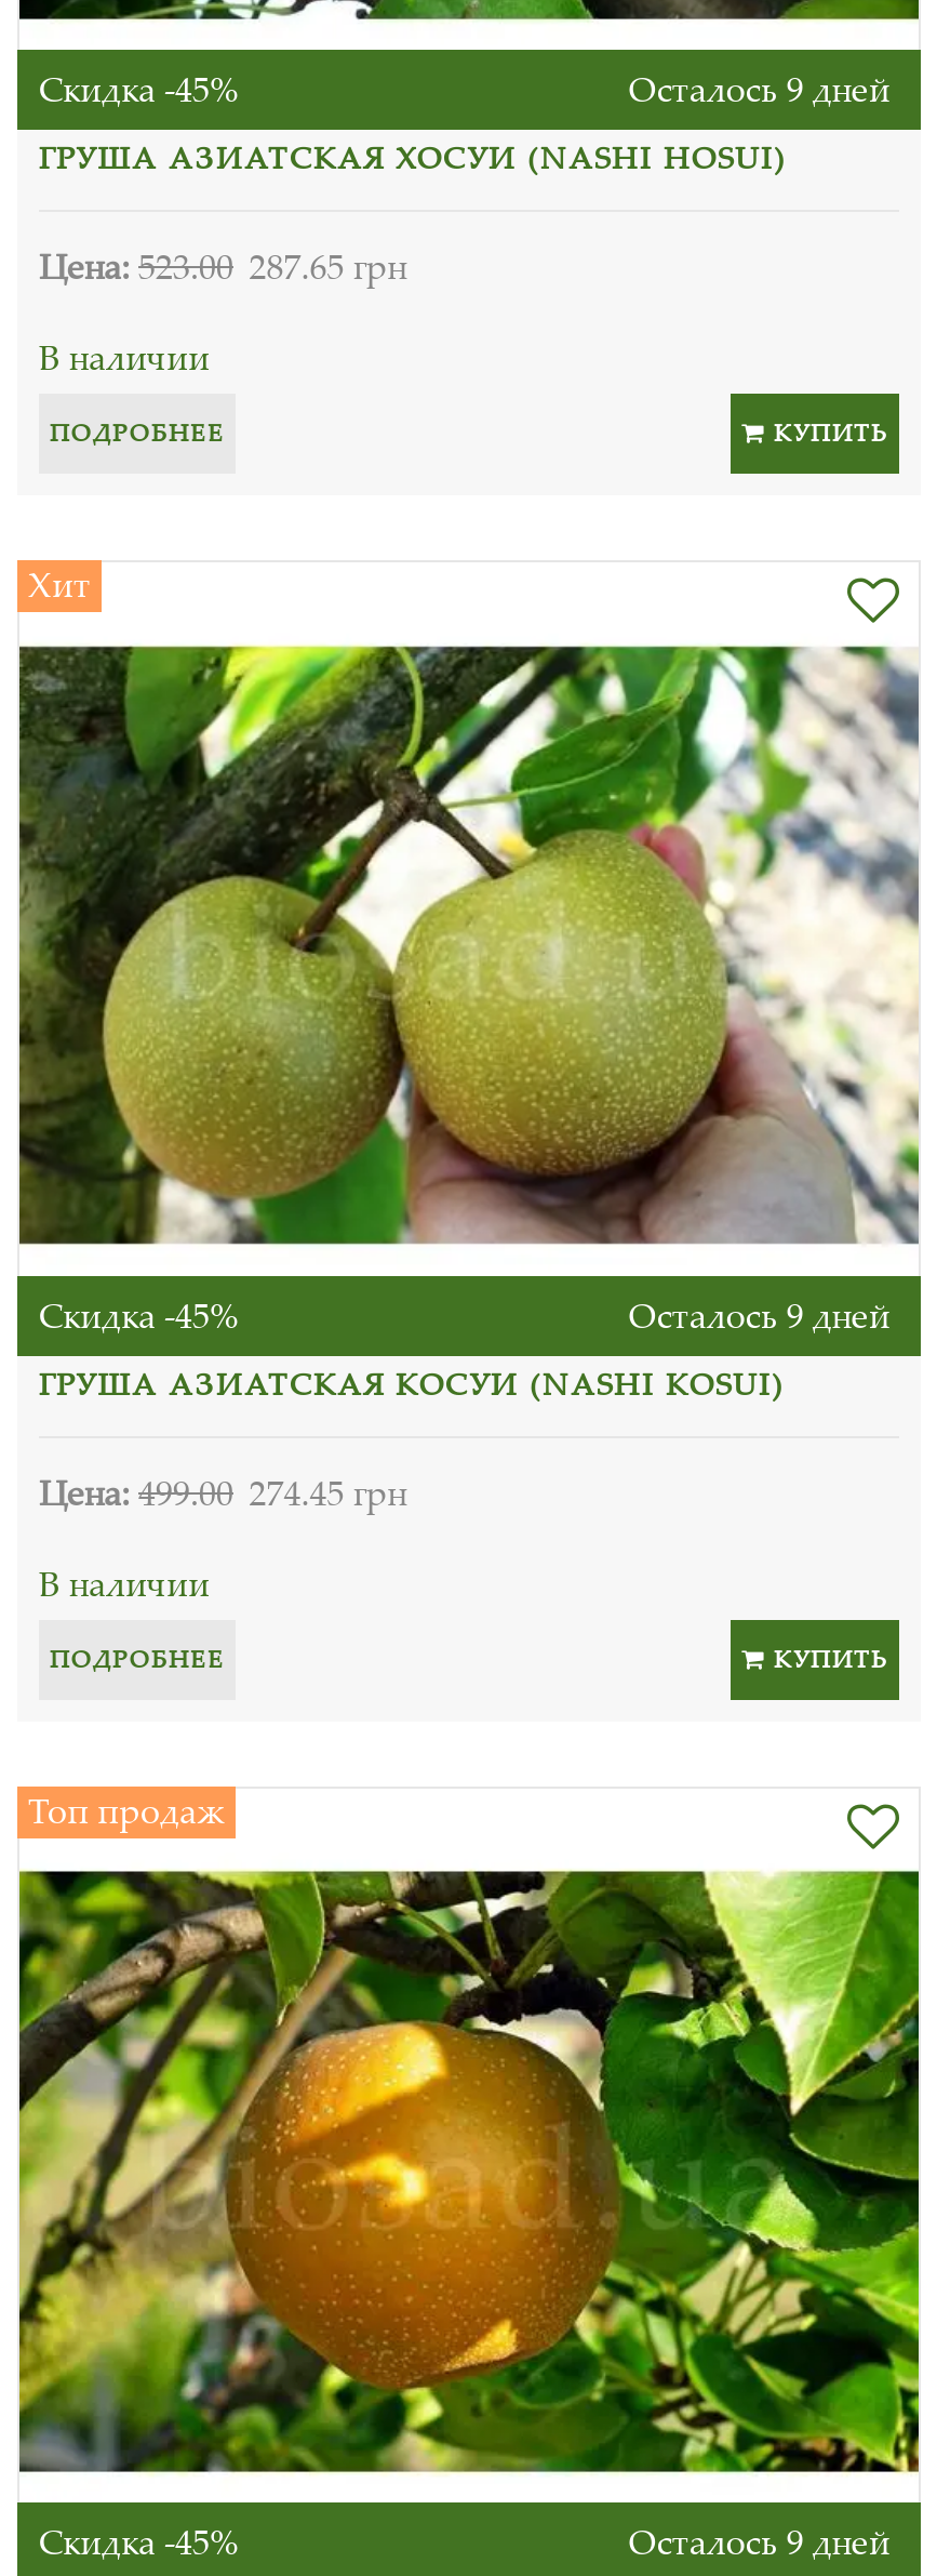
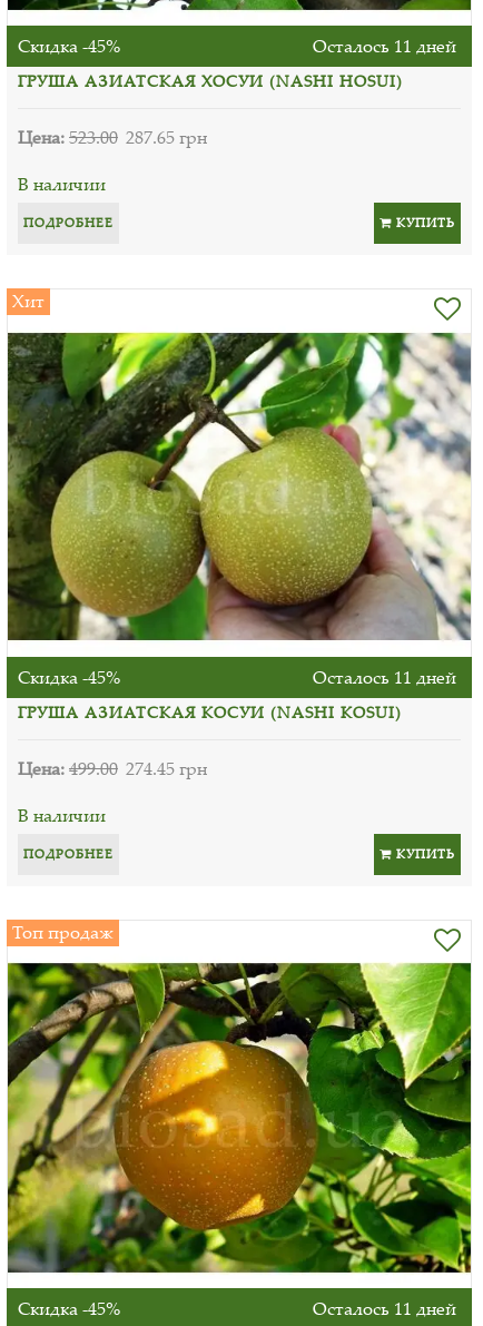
- Осталось 9 дней
+ Осталось 11 дней

- Осталось 9 дней
+ Осталось 11 дней

- Осталось 9 дней
+ Осталось 11 дней
